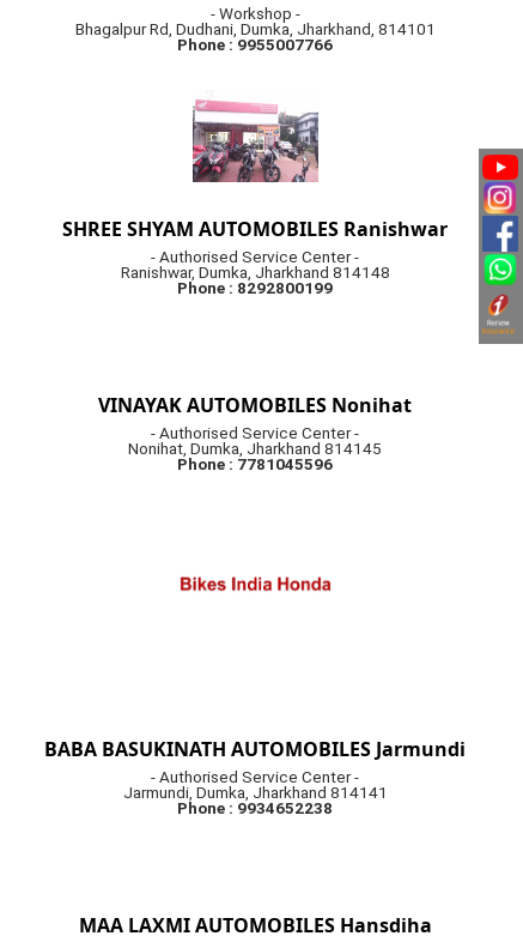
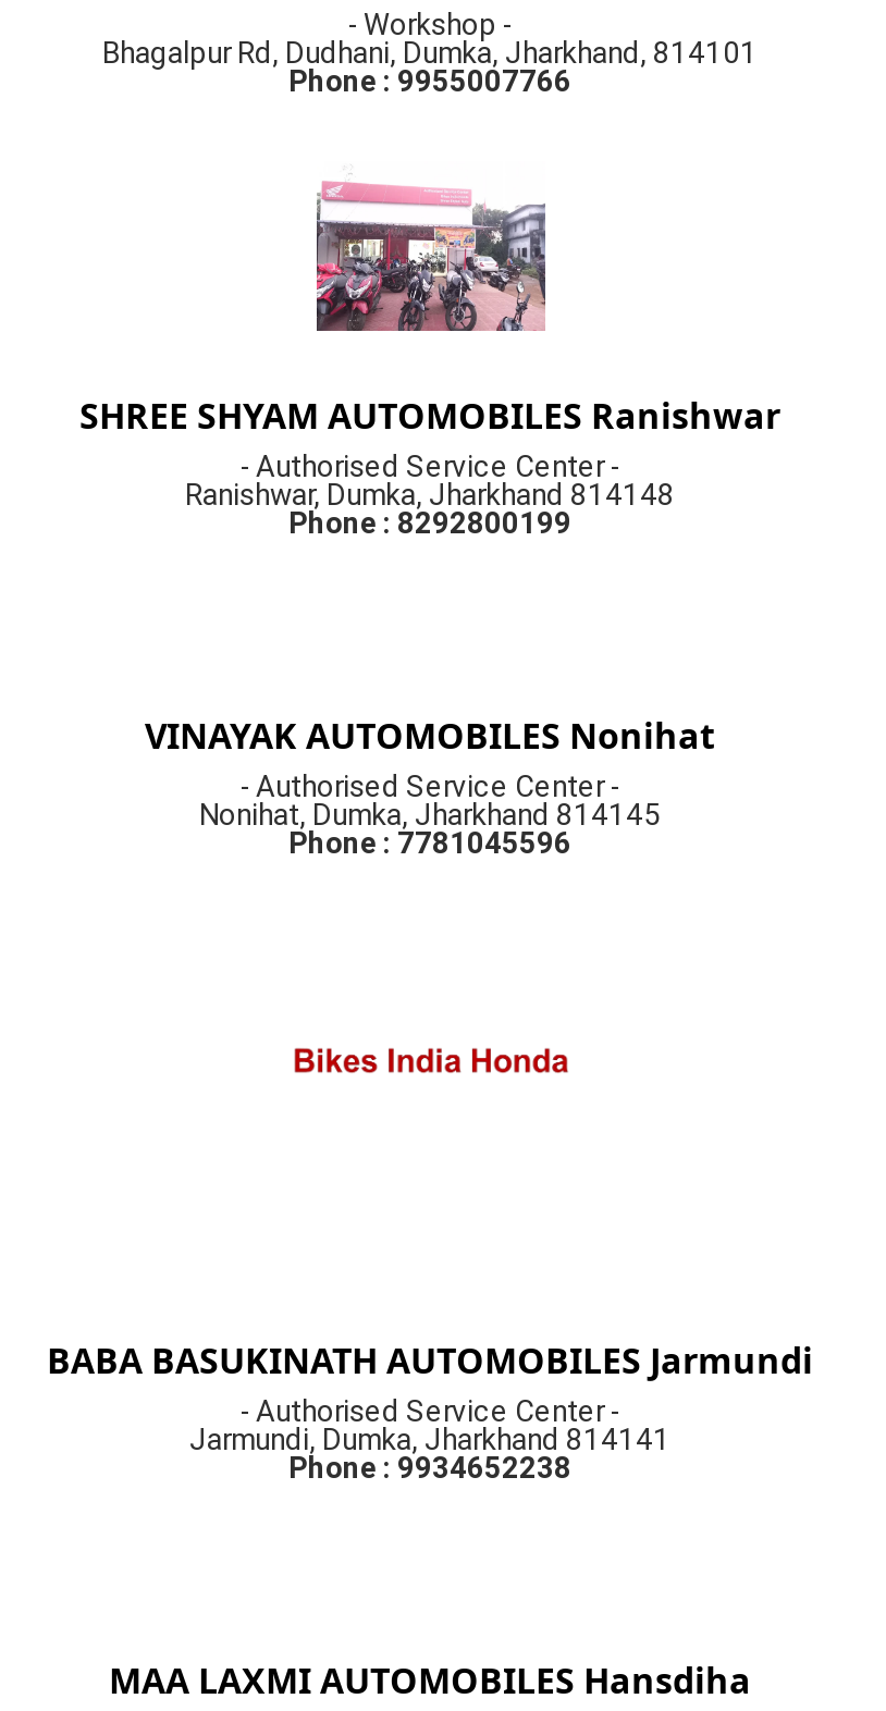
- [image]
